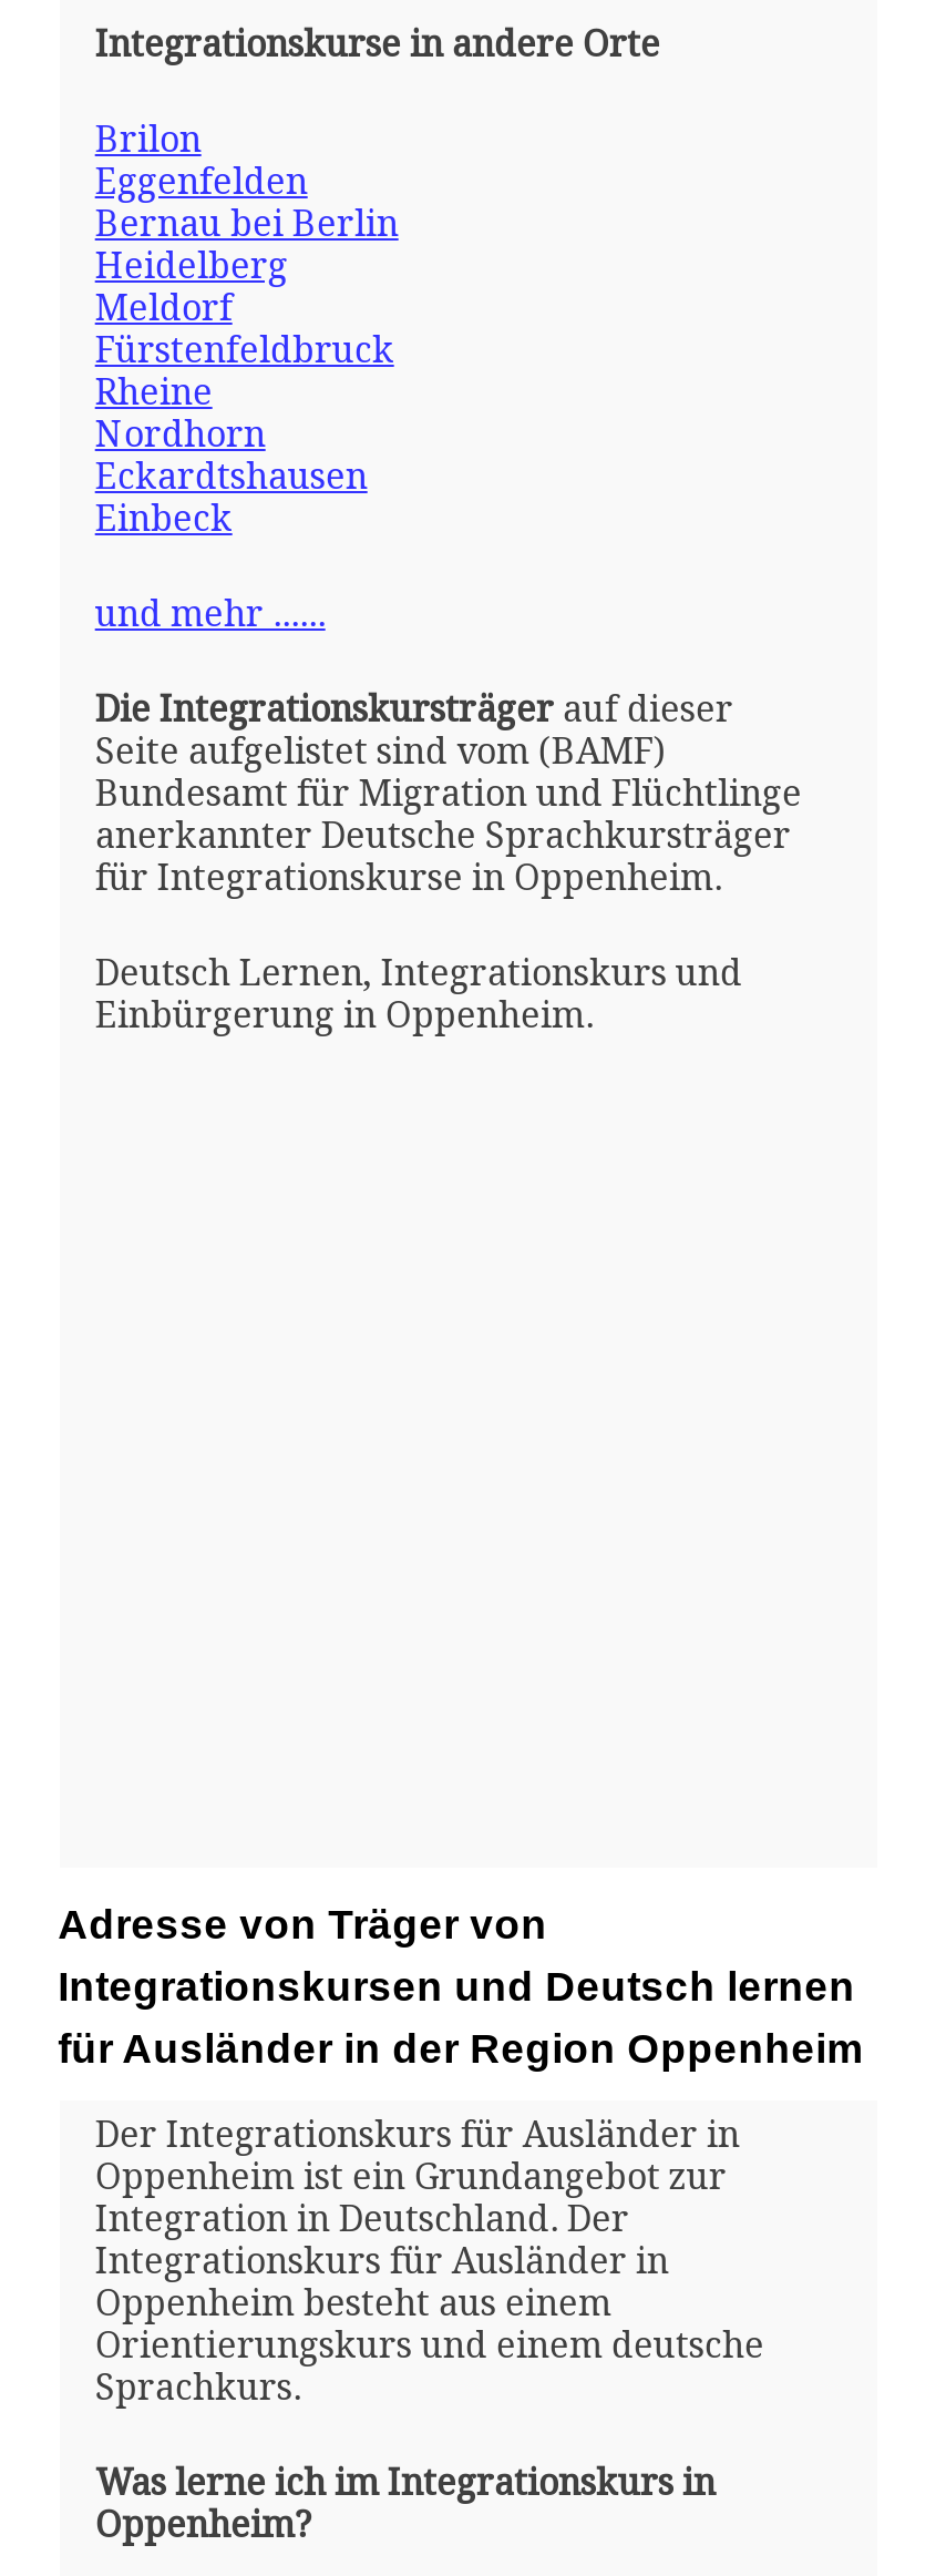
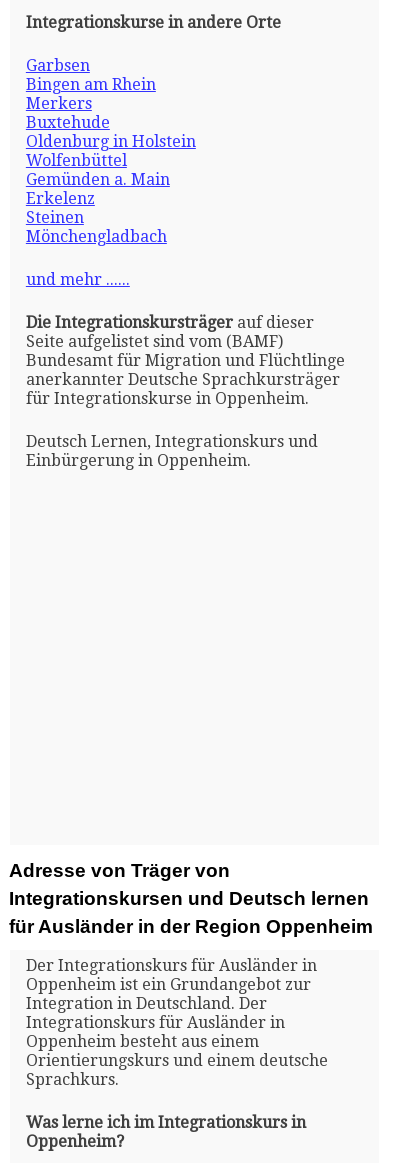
- Brilon
- Eggenfelden
- Bernau bei Berlin
- Heidelberg
- Meldorf
- Fürstenfeldbruck
- Rheine
- Nordhorn
- Eckardtshausen
- Einbeck
+ Garbsen
+ Bingen am Rhein
+ Merkers
+ Buxtehude
+ Oldenburg in Holstein
+ Wolfenbüttel
+ Gemünden a. Main
+ Erkelenz
+ Steinen
+ Mönchengladbach
